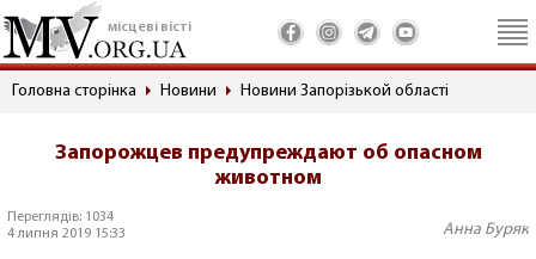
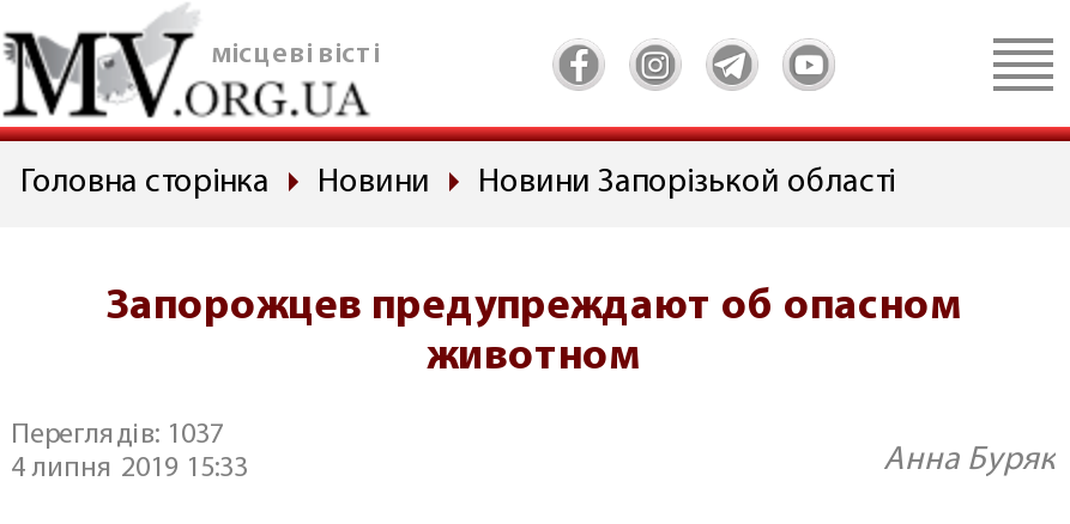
- Переглядів: 1034
+ Переглядів: 1037
